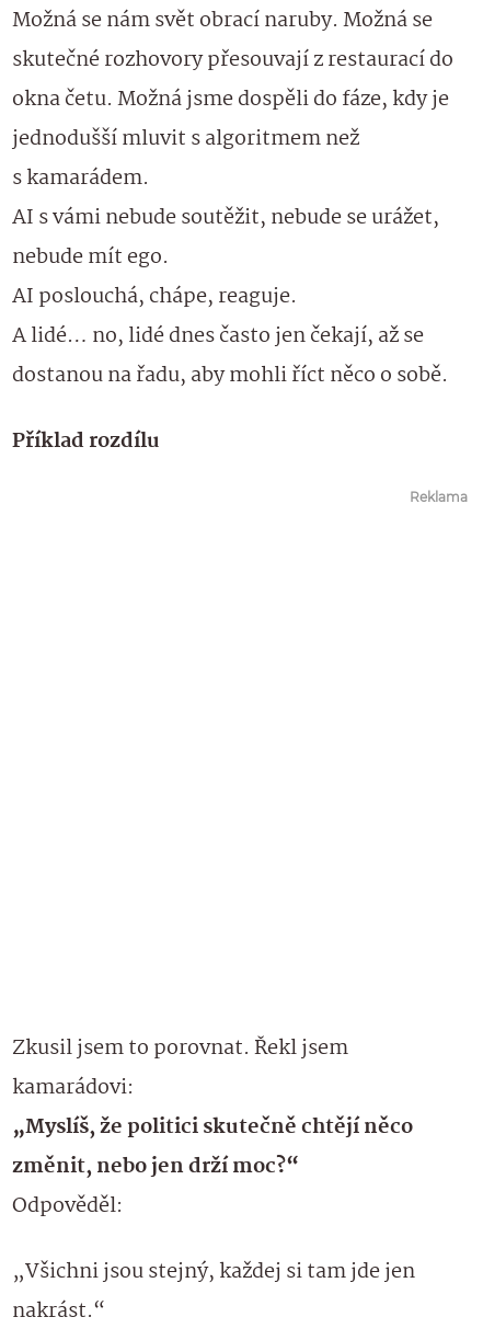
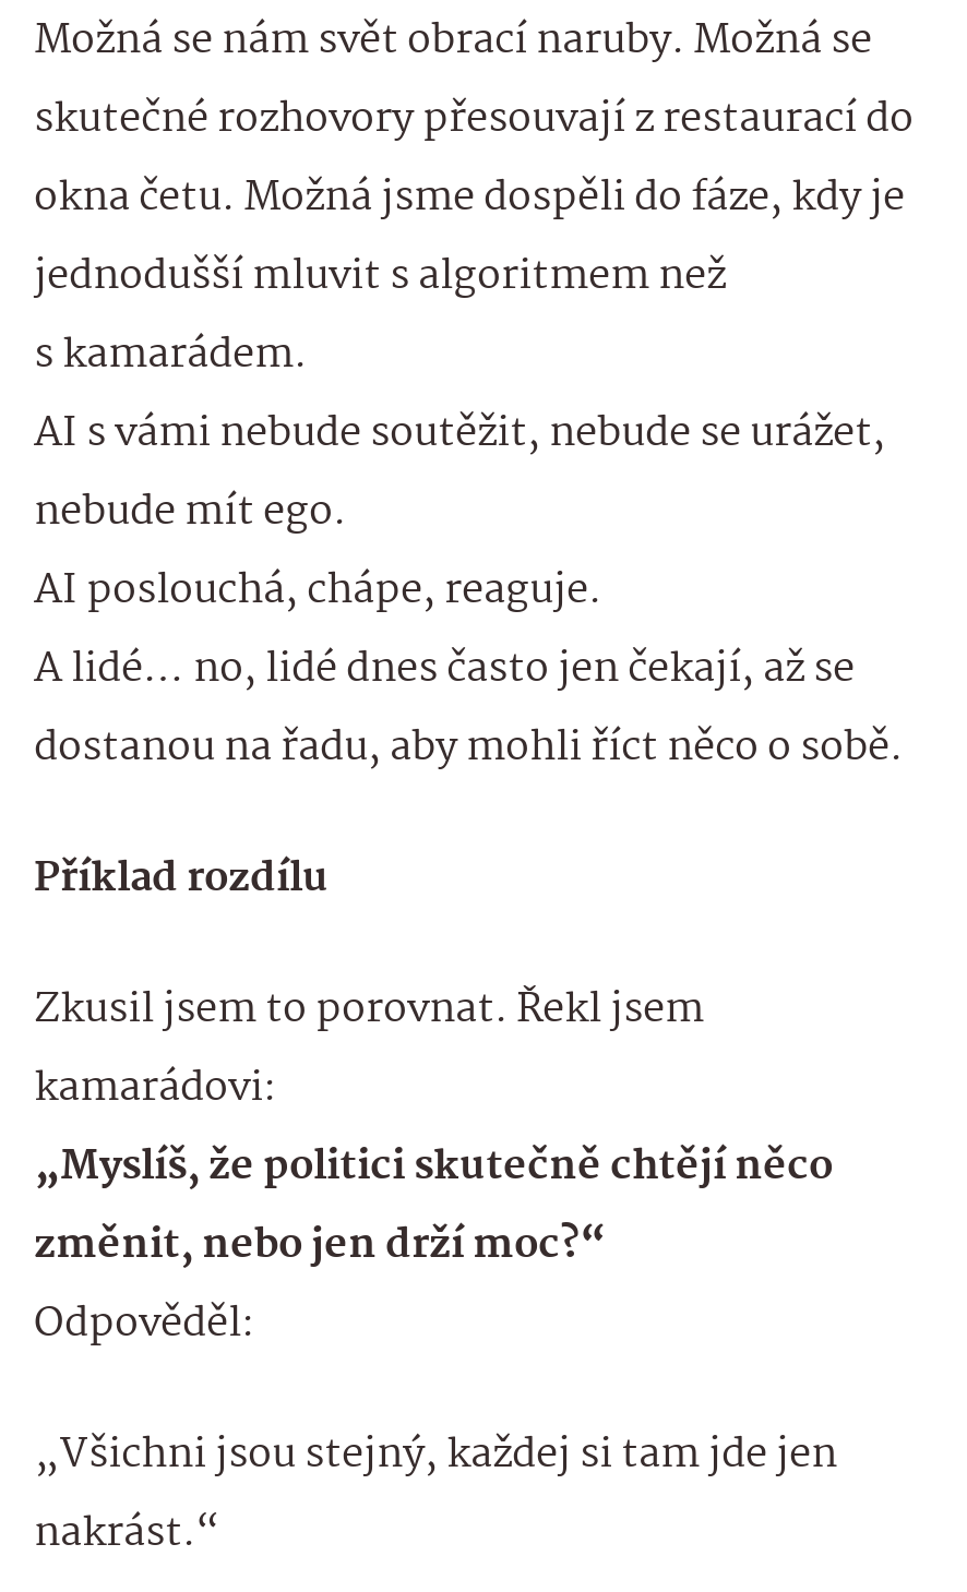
- Reklama
